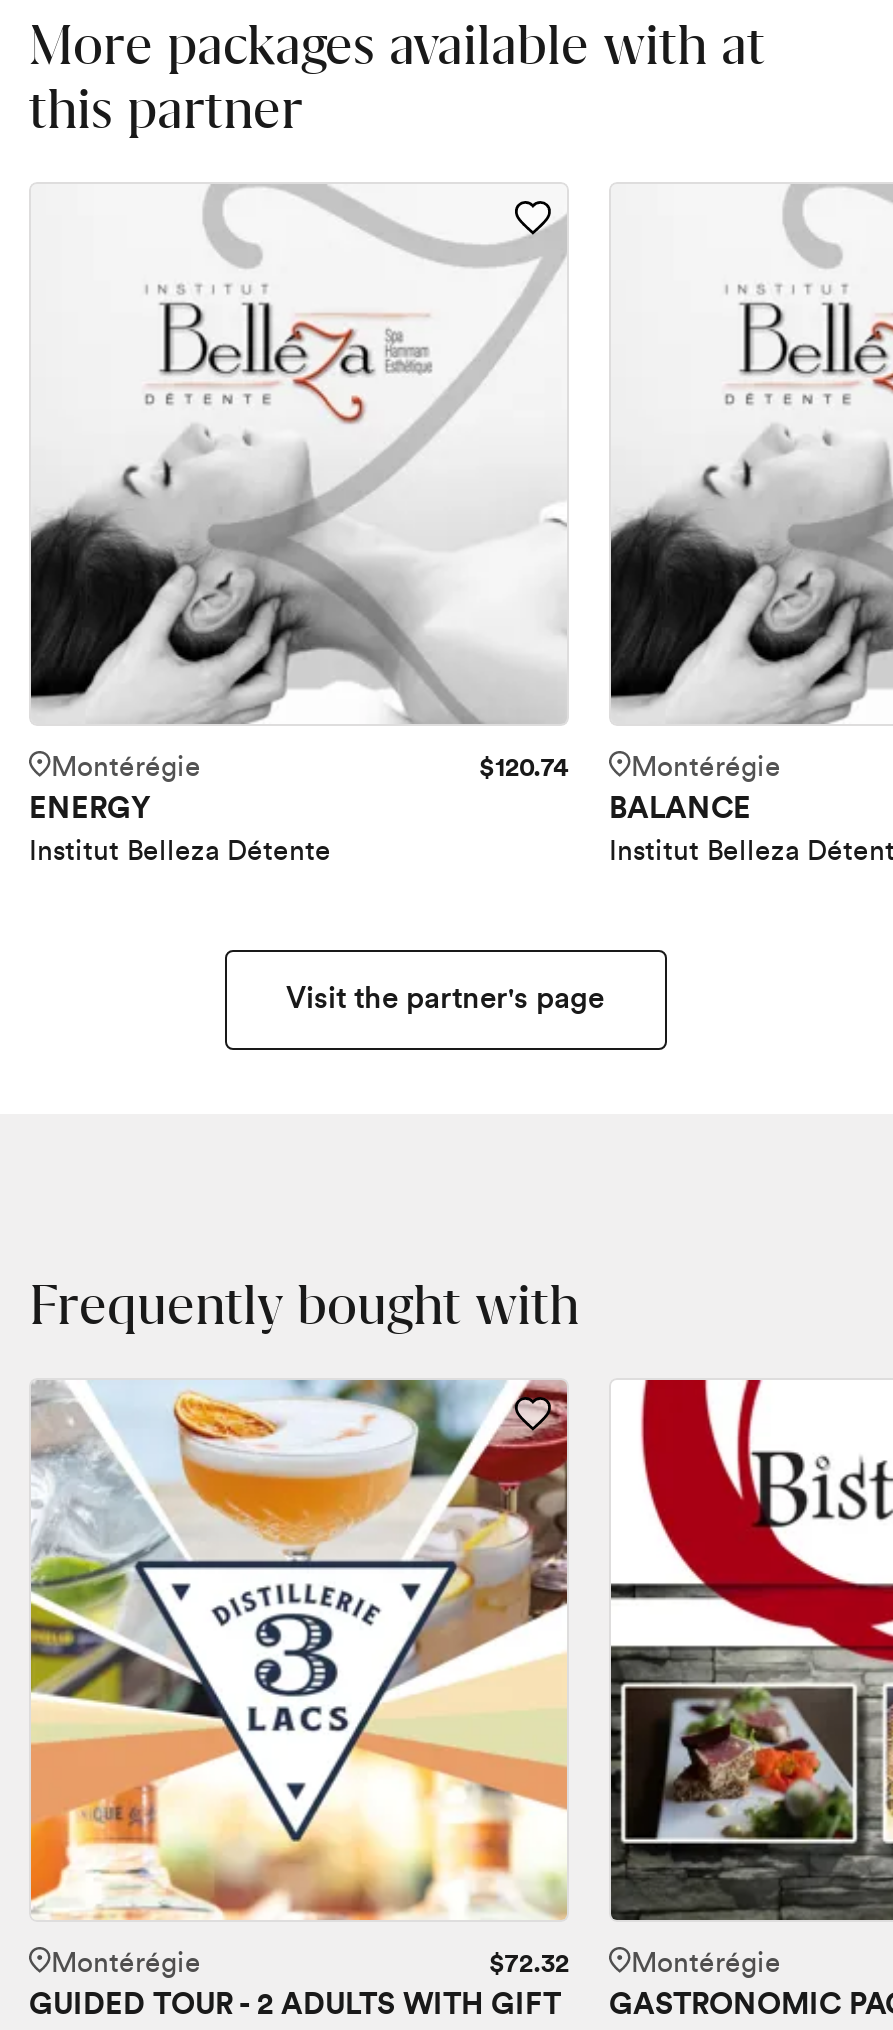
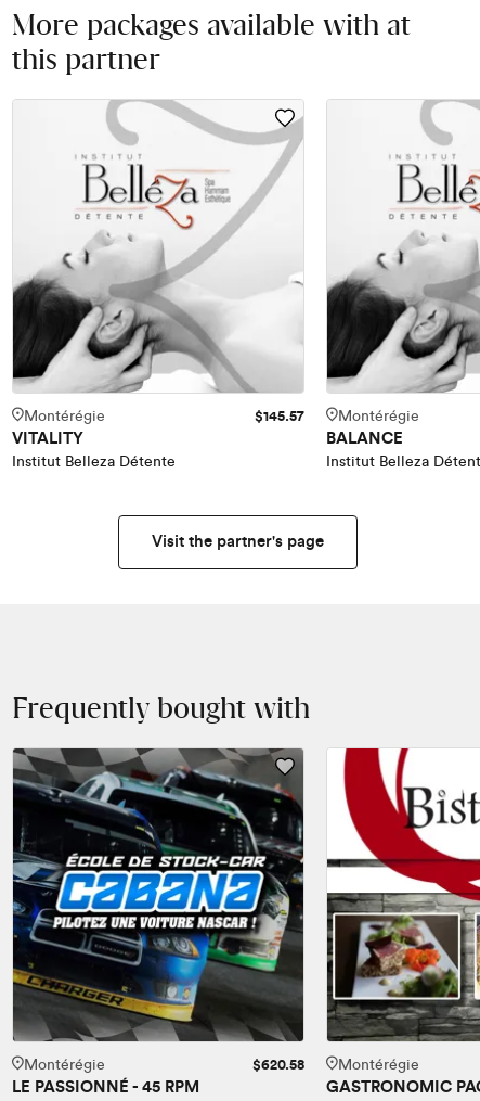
- $120.74
+ $145.57

- ENERGY
+ VITALITY

- [image]
- $72.32
+ [image]
+ $620.58

- GUIDED TOUR - 2 ADULTS WITH GIFT
+ LE PASSIONNÉ - 45 RPM
